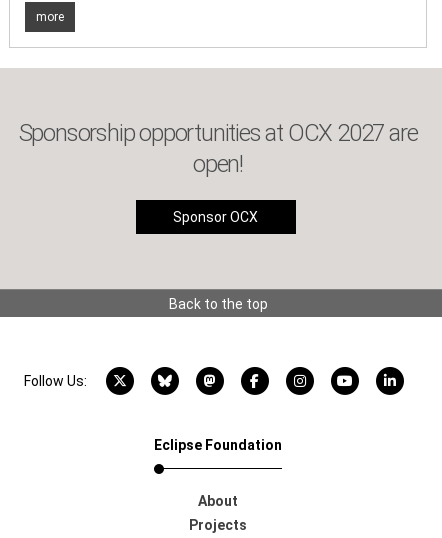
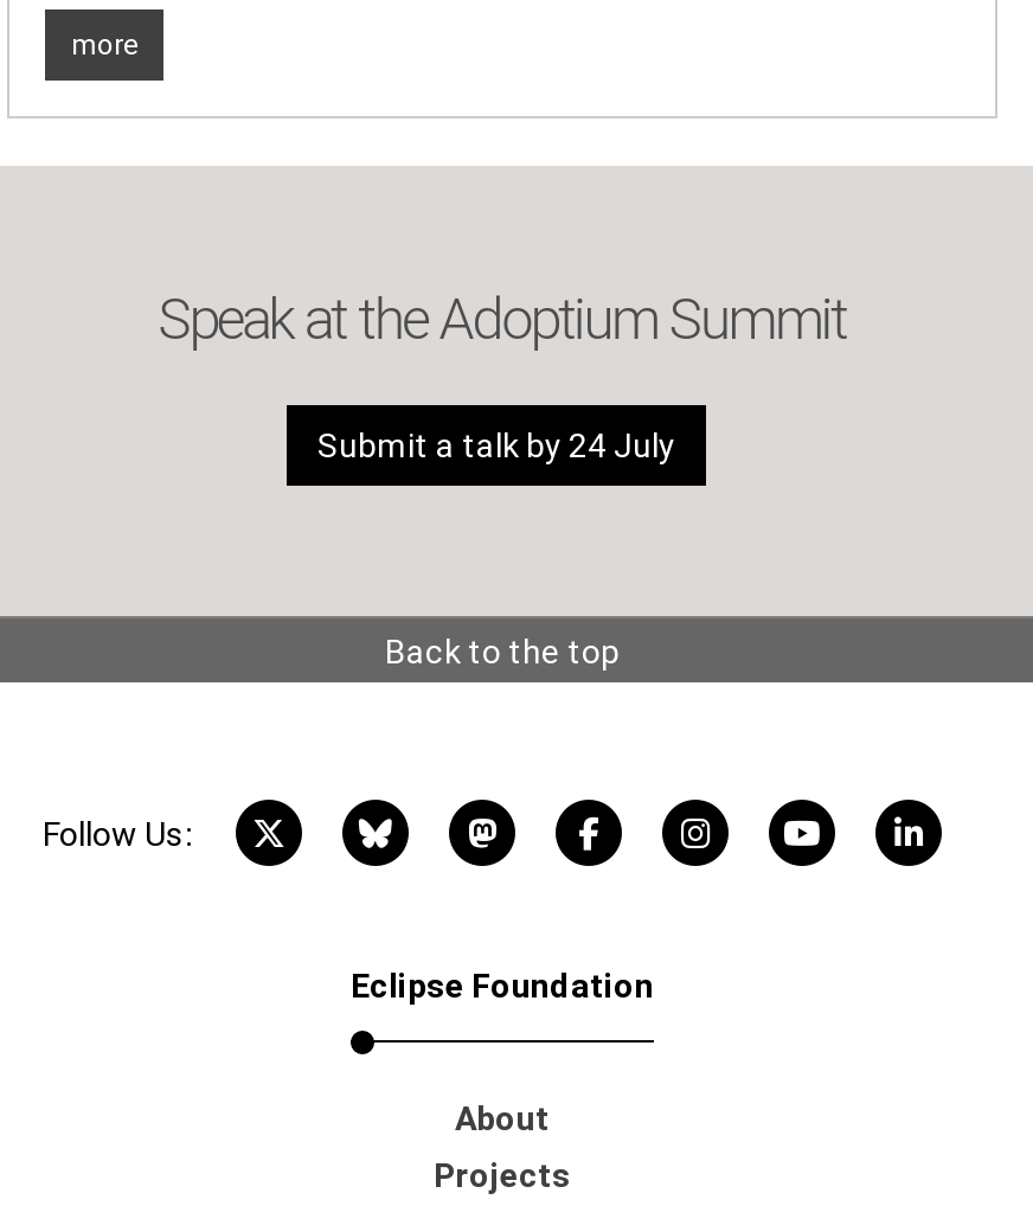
- Sponsorship opportunities at OCX 2027 are
- open!
+ Speak at the Adoptium Summit

- Sponsor OCX
+ Submit a talk by 24 July
